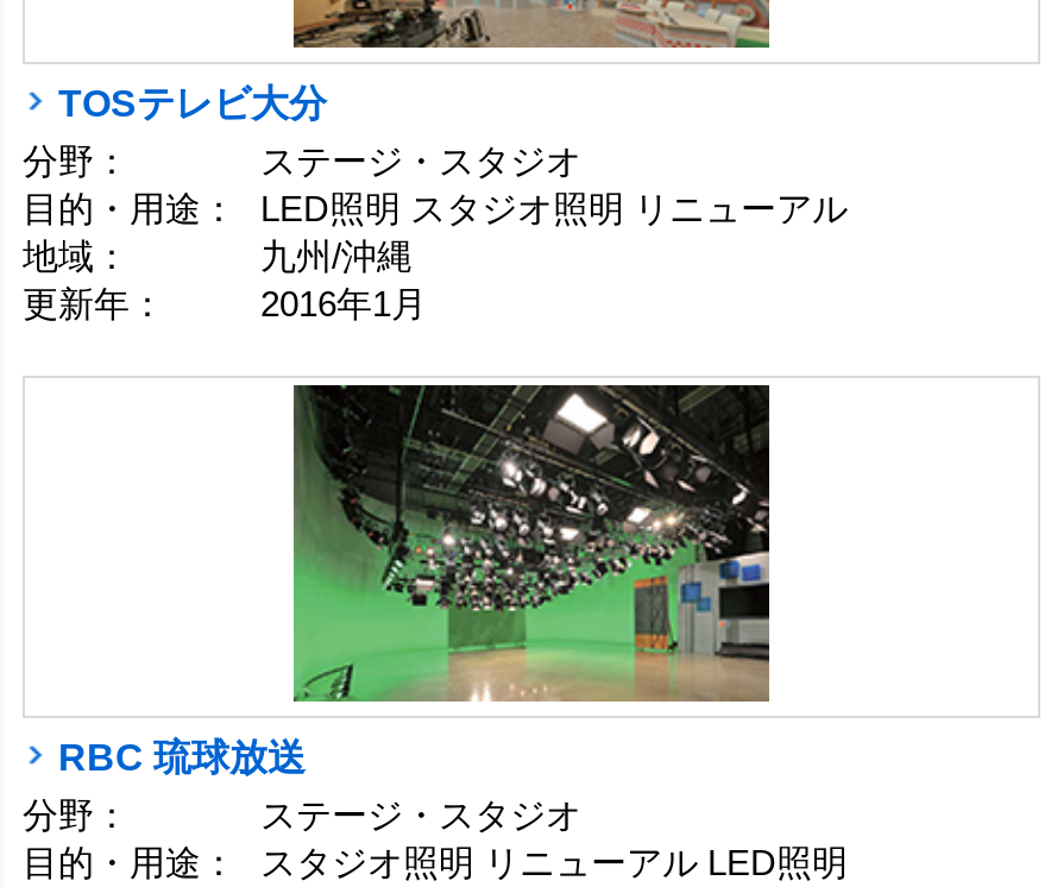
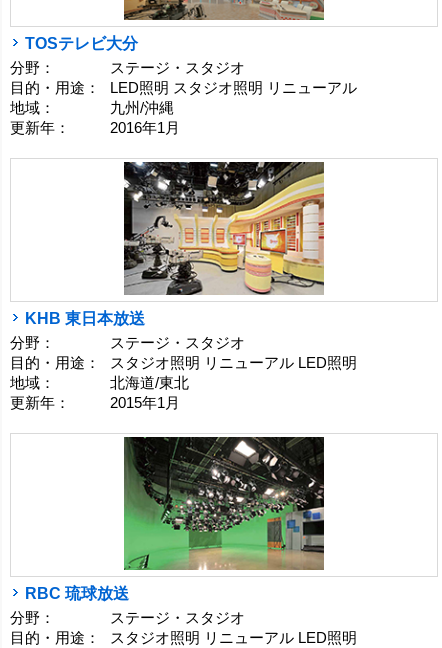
+ [image]
+ KHB 東日本放送
+ 分野：
+ ステージ・スタジオ
+ 目的・用途：
+ スタジオ照明 リニューアル LED照明
+ 地域：
+ 北海道/東北
+ 更新年：
+ 2015年1月
